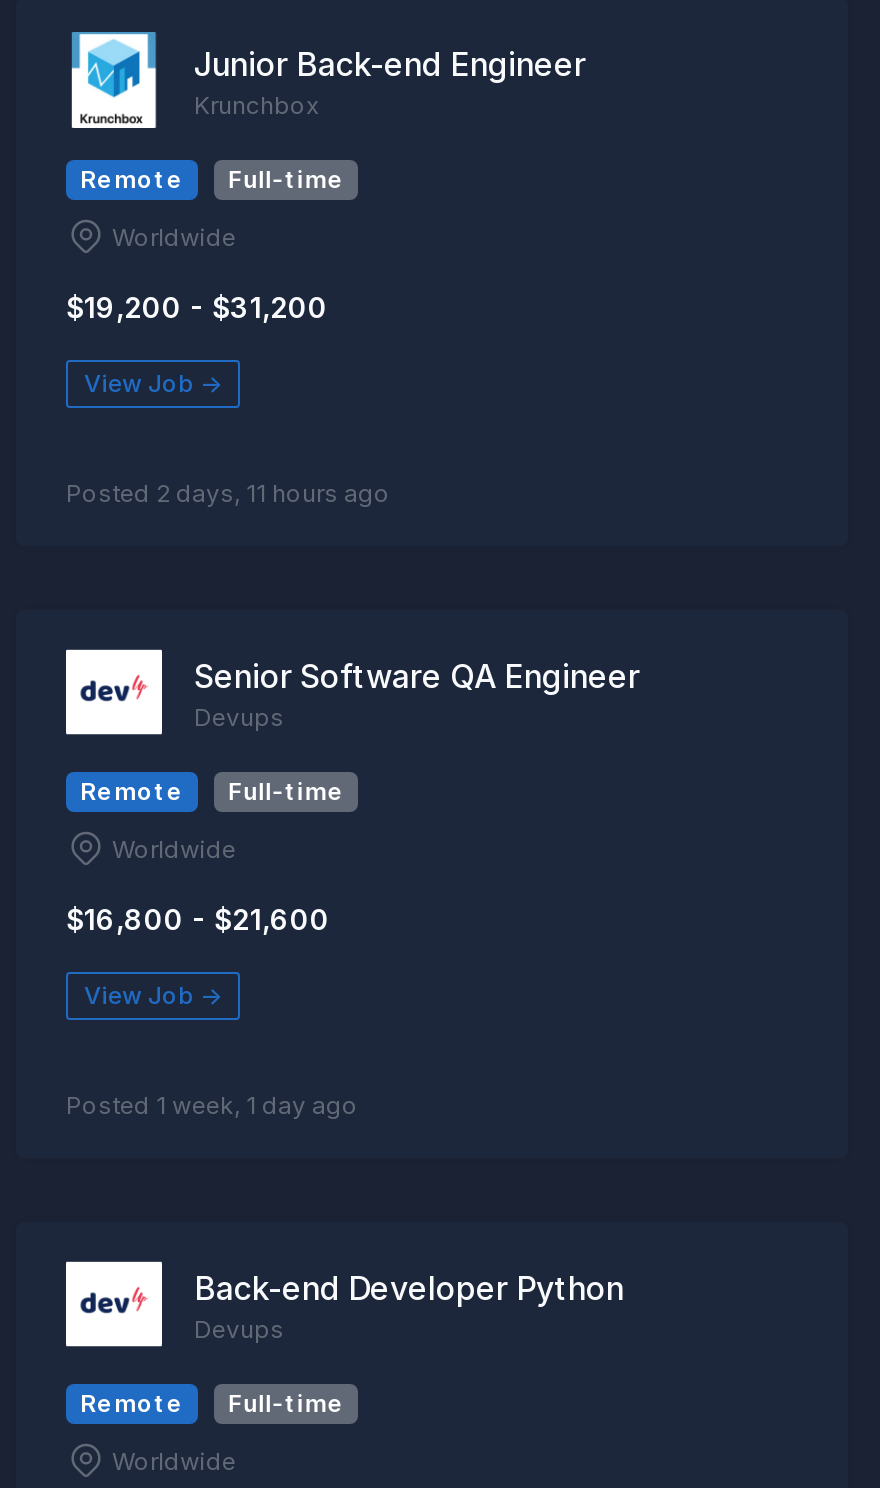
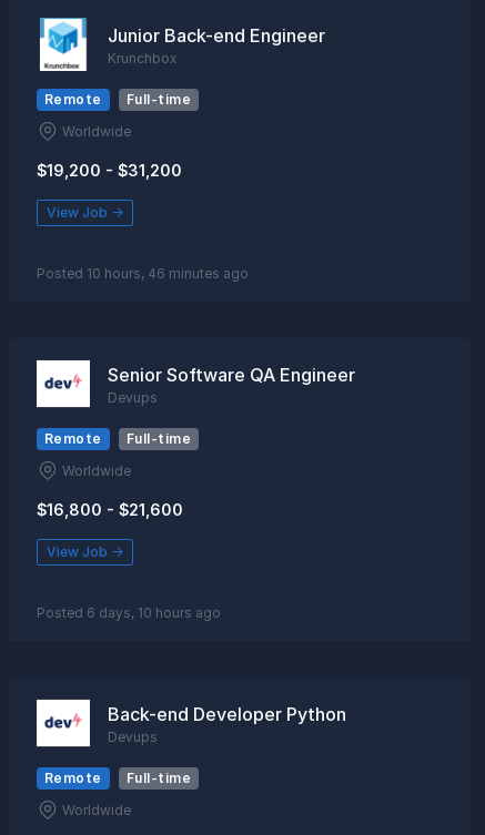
- Posted 2 days, 11 hours ago
+ Posted 10 hours, 46 minutes ago

- Posted 1 week, 1 day ago
+ Posted 6 days, 10 hours ago
